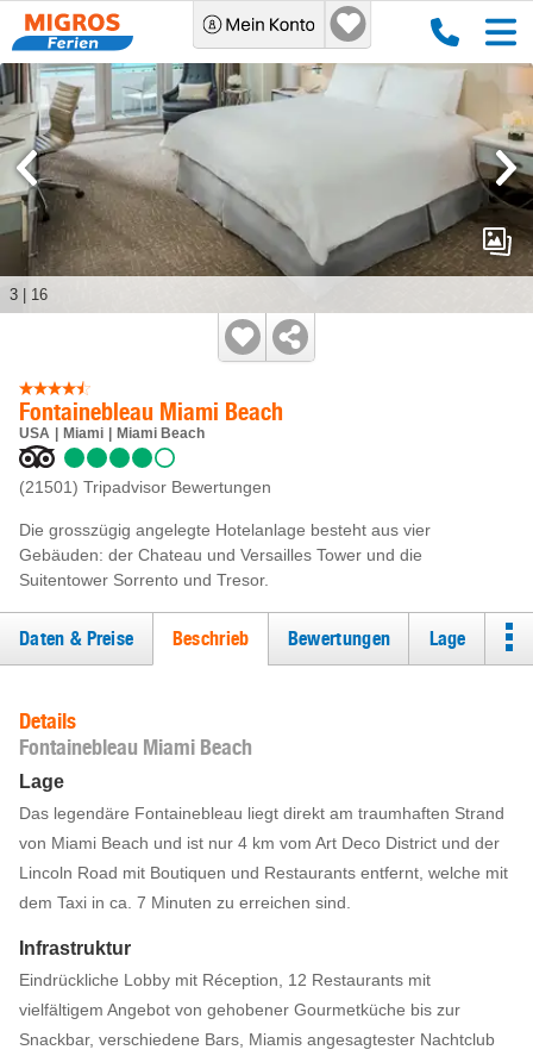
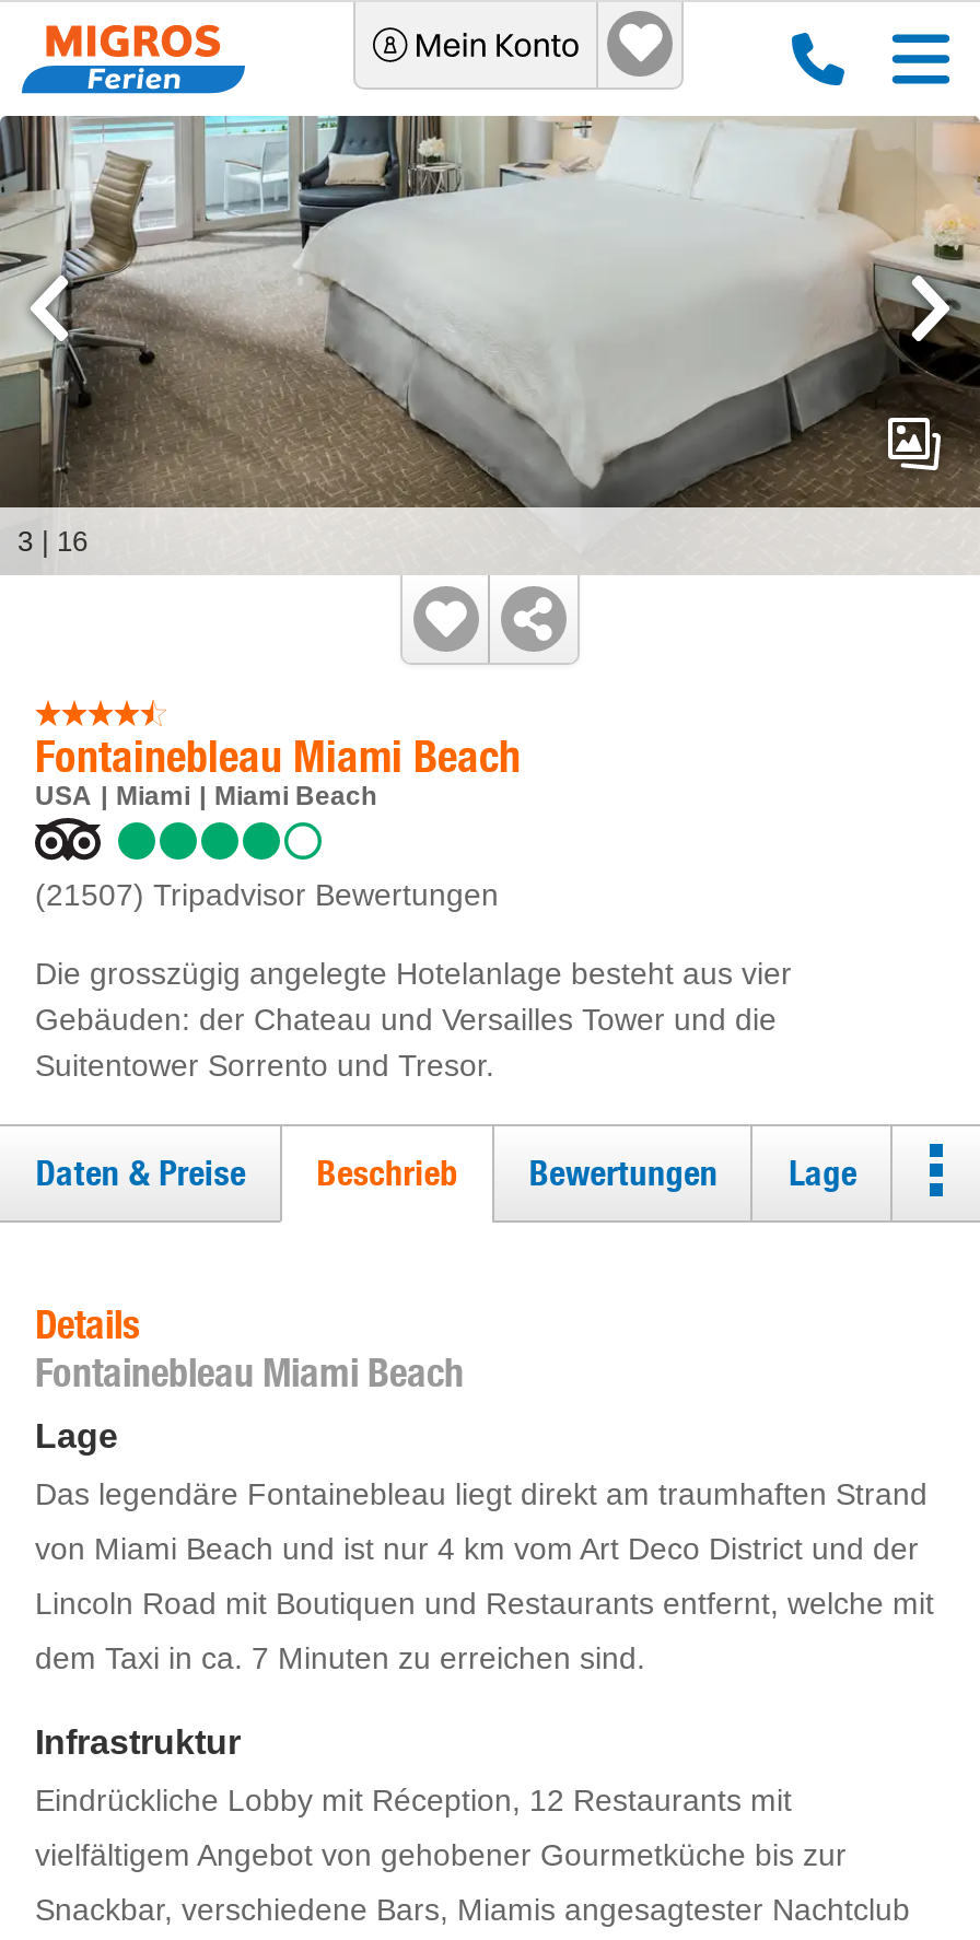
- (21501) Tripadvisor Bewertungen
+ (21507) Tripadvisor Bewertungen
